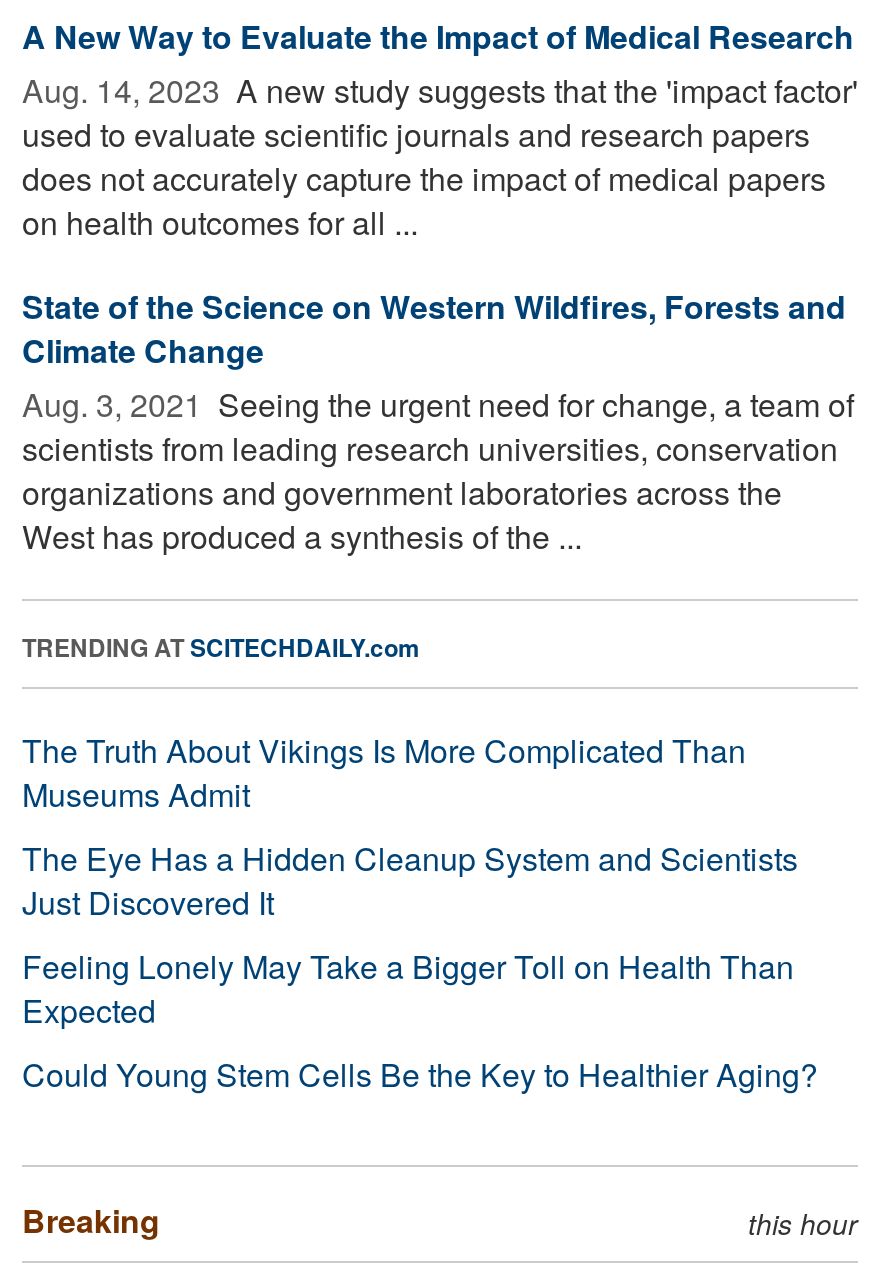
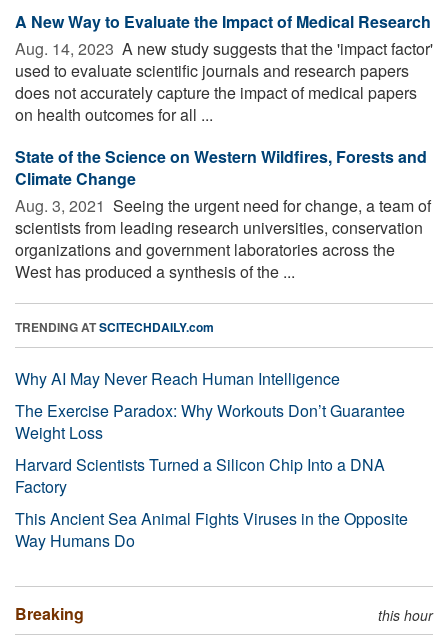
- The Truth About Vikings Is More Complicated Than
- Museums Admit
- The Eye Has a Hidden Cleanup System and Scientists
- Just Discovered It
- Feeling Lonely May Take a Bigger Toll on Health Than
- Expected
- Could Young Stem Cells Be the Key to Healthier Aging?
+ Why AI May Never Reach Human Intelligence
+ The Exercise Paradox: Why Workouts Don’t Guarantee
+ Weight Loss
+ Harvard Scientists Turned a Silicon Chip Into a DNA
+ Factory
+ This Ancient Sea Animal Fights Viruses in the Opposite
+ Way Humans Do
